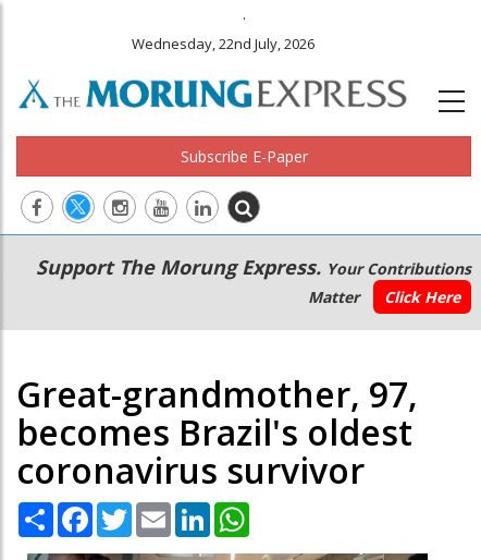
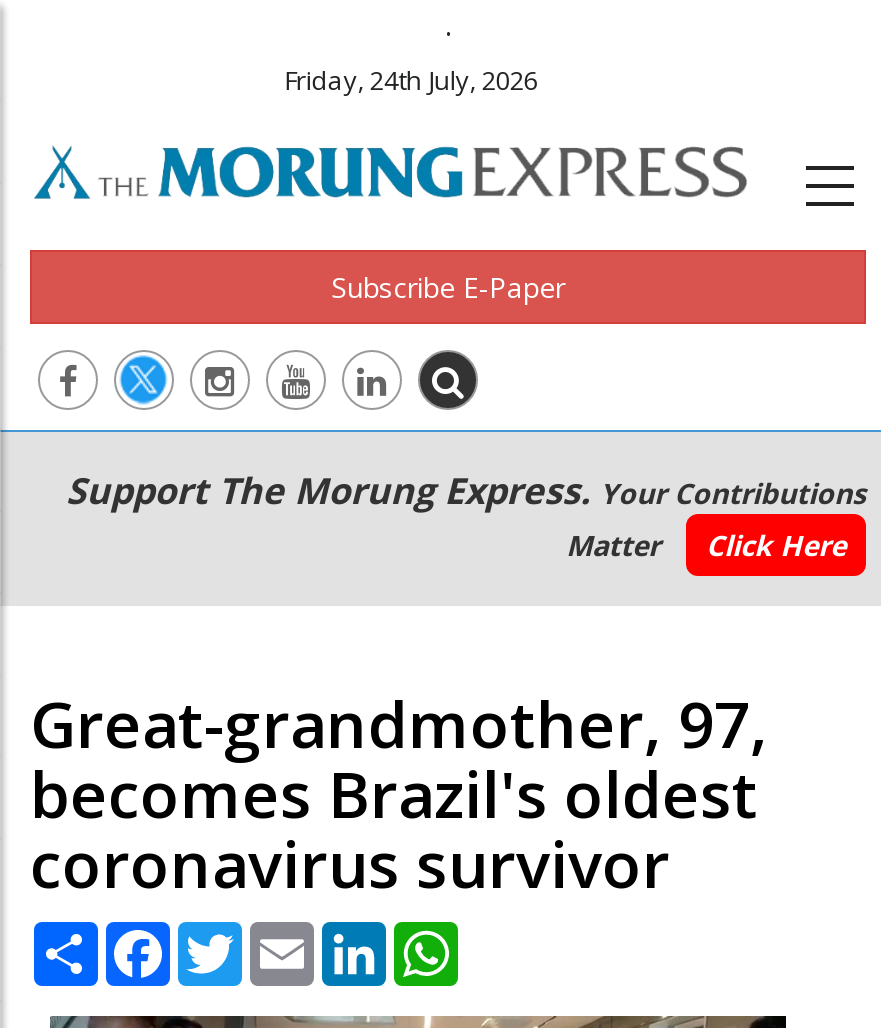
- Wednesday, 22nd July, 2026
+ Friday, 24th July, 2026
